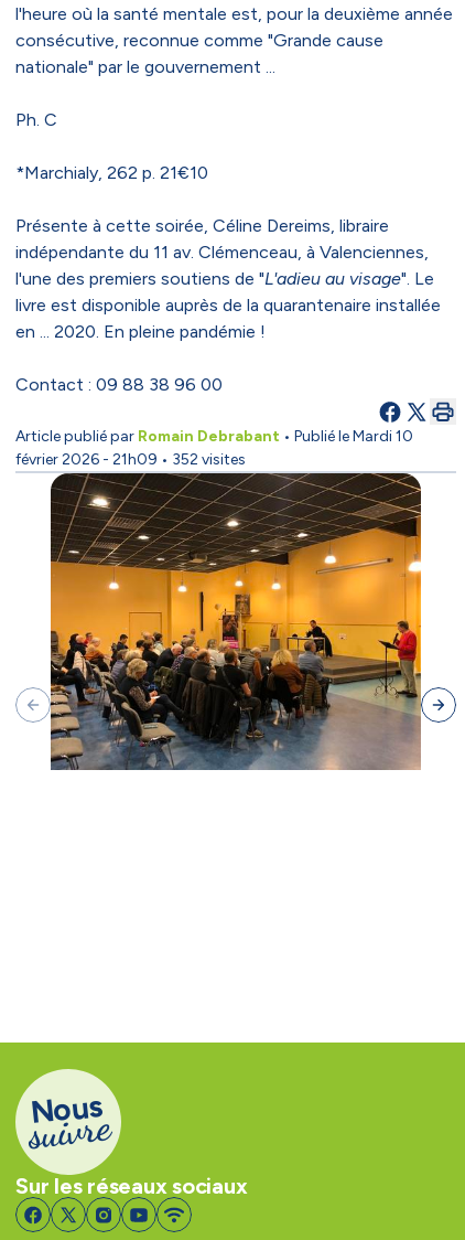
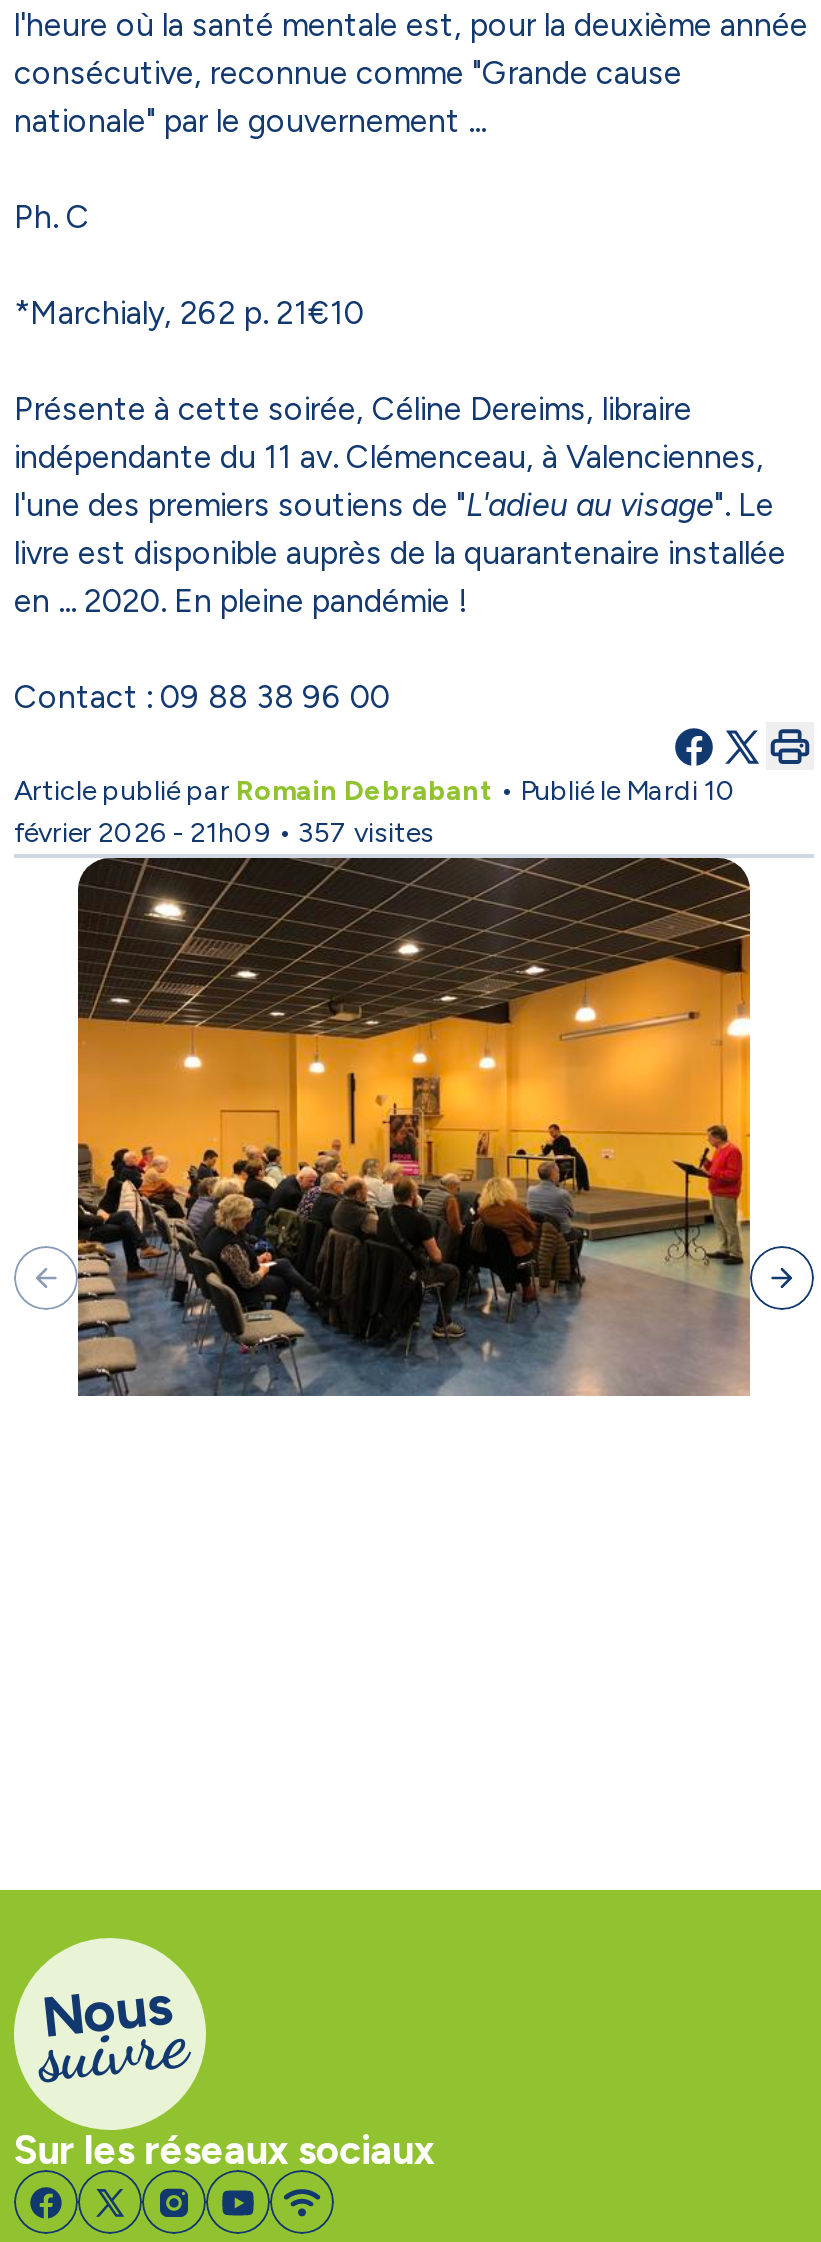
- février 2026 - 21h09 • 352 visites
+ février 2026 - 21h09 • 357 visites
